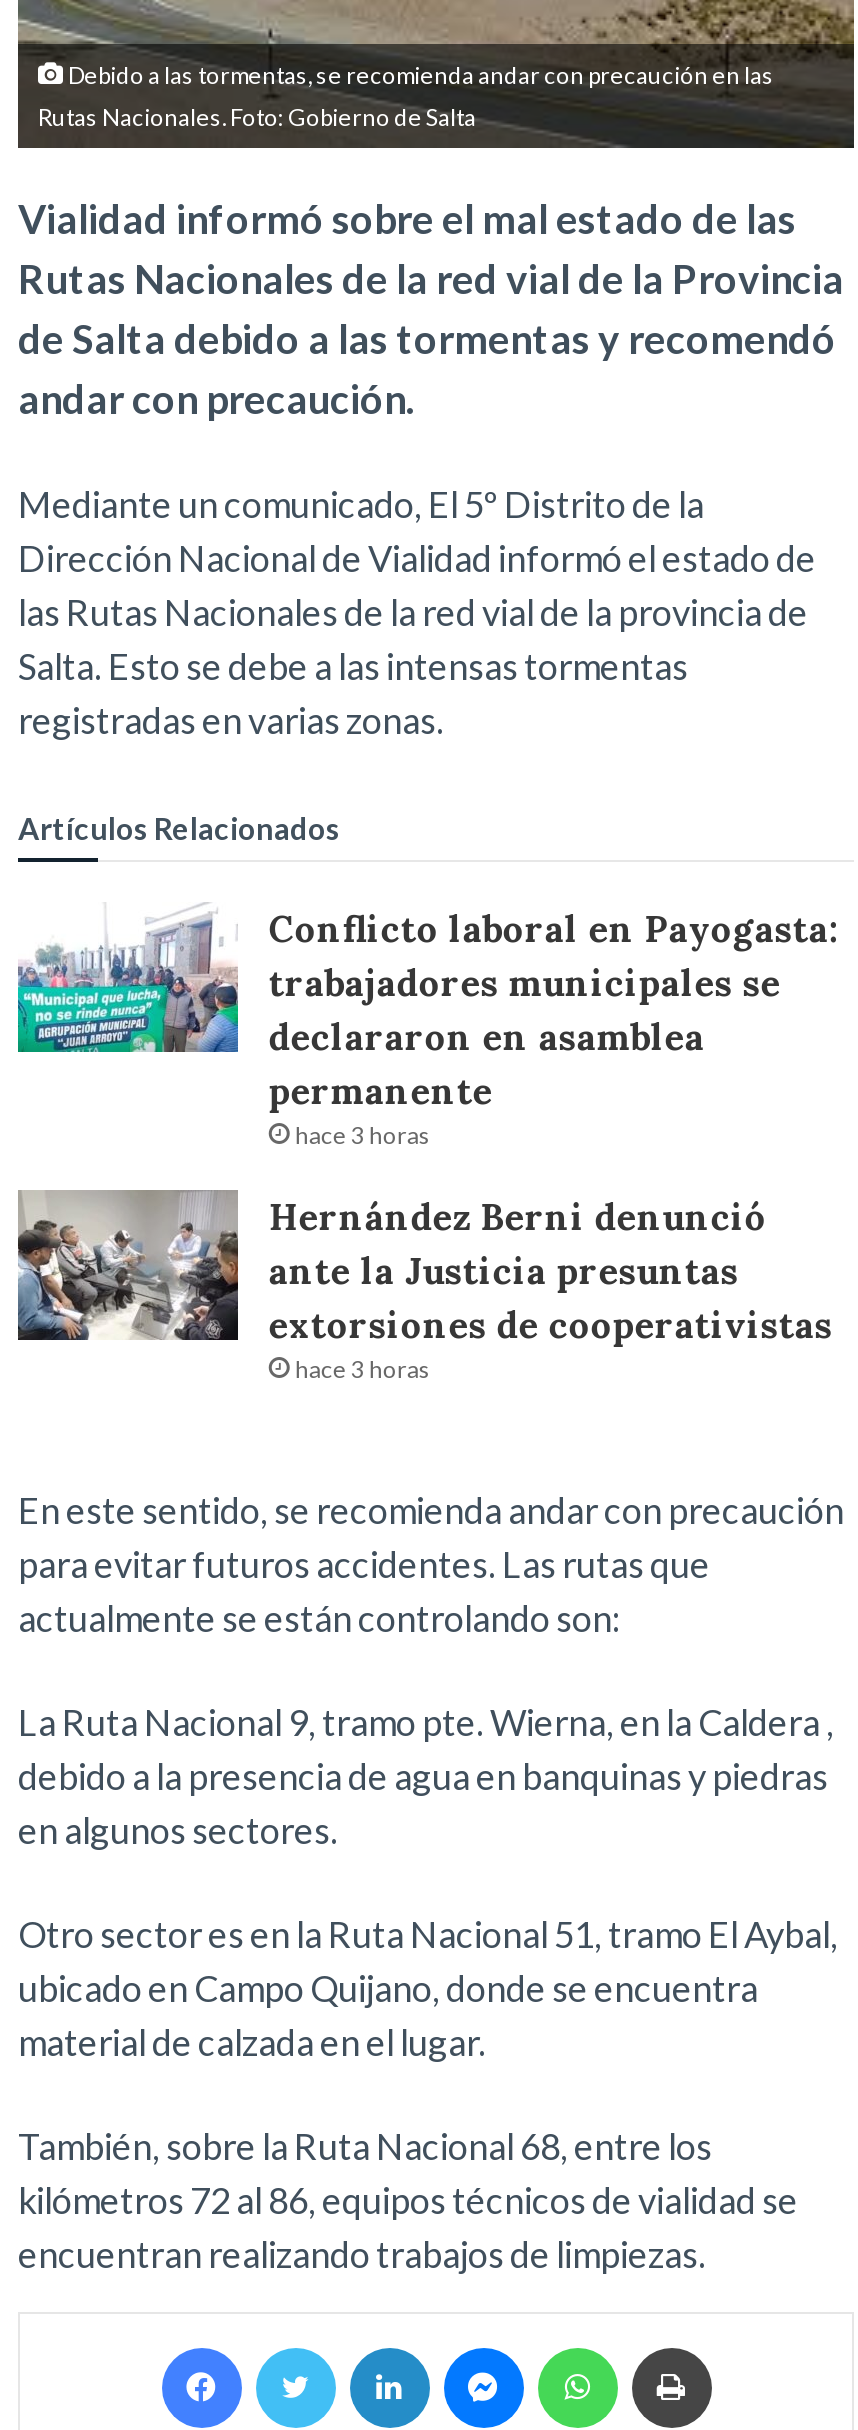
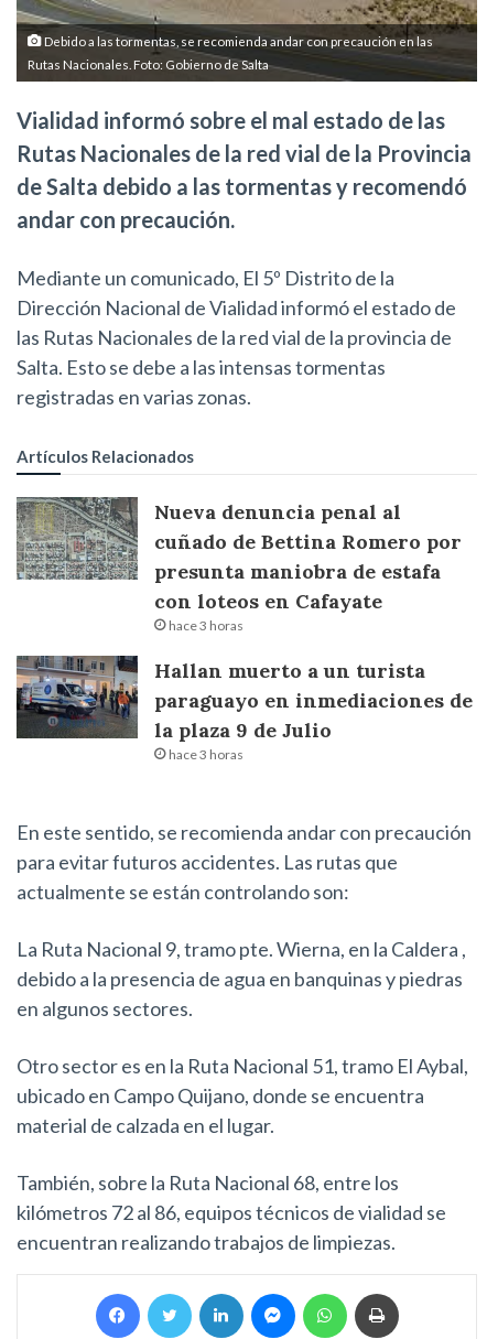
- [image]
- Conflicto laboral en Payogasta:
- trabajadores municipales se
- declararon en asamblea
- permanente
+ [image]
+ Nueva denuncia penal al
+ cuñado de Bettina Romero por
+ presunta maniobra de estafa
+ con loteos en Cafayate

- [image]
- Hernández Berni denunció
- ante la Justicia presuntas
- extorsiones de cooperativistas
+ [image]
+ Hallan muerto a un turista
+ paraguayo en inmediaciones de
+ la plaza 9 de Julio
